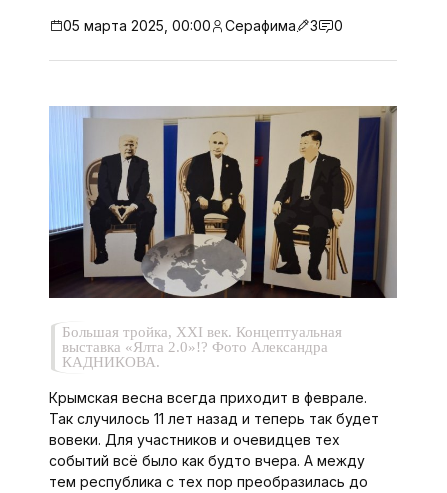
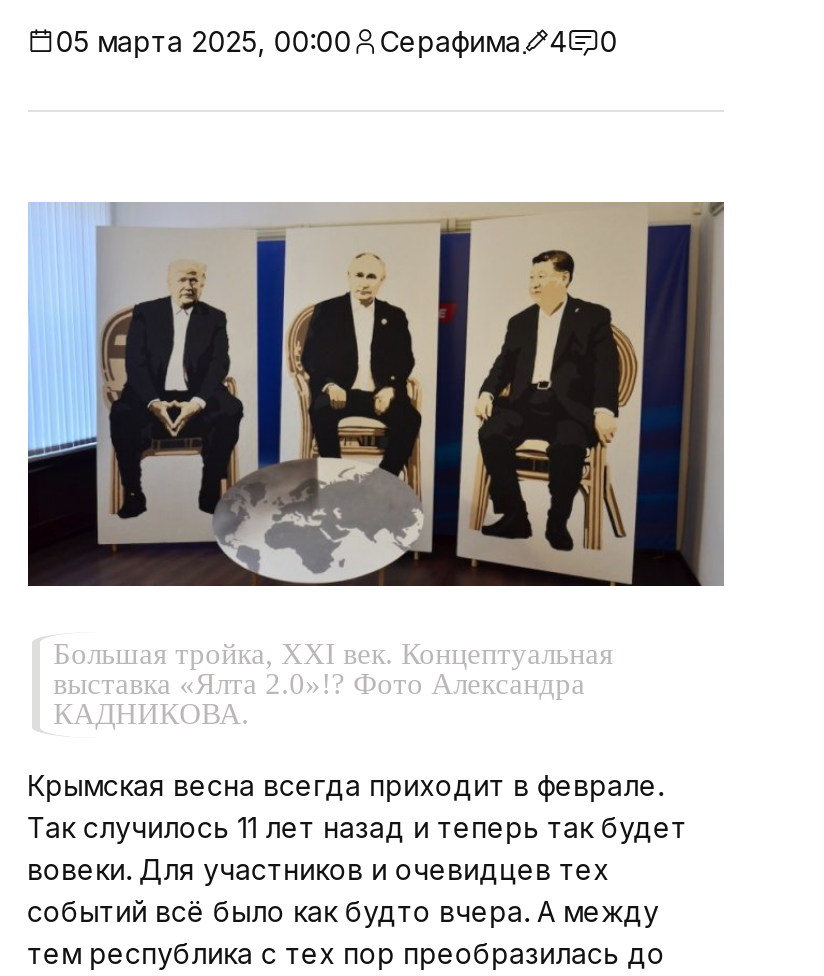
- 3
+ 4
